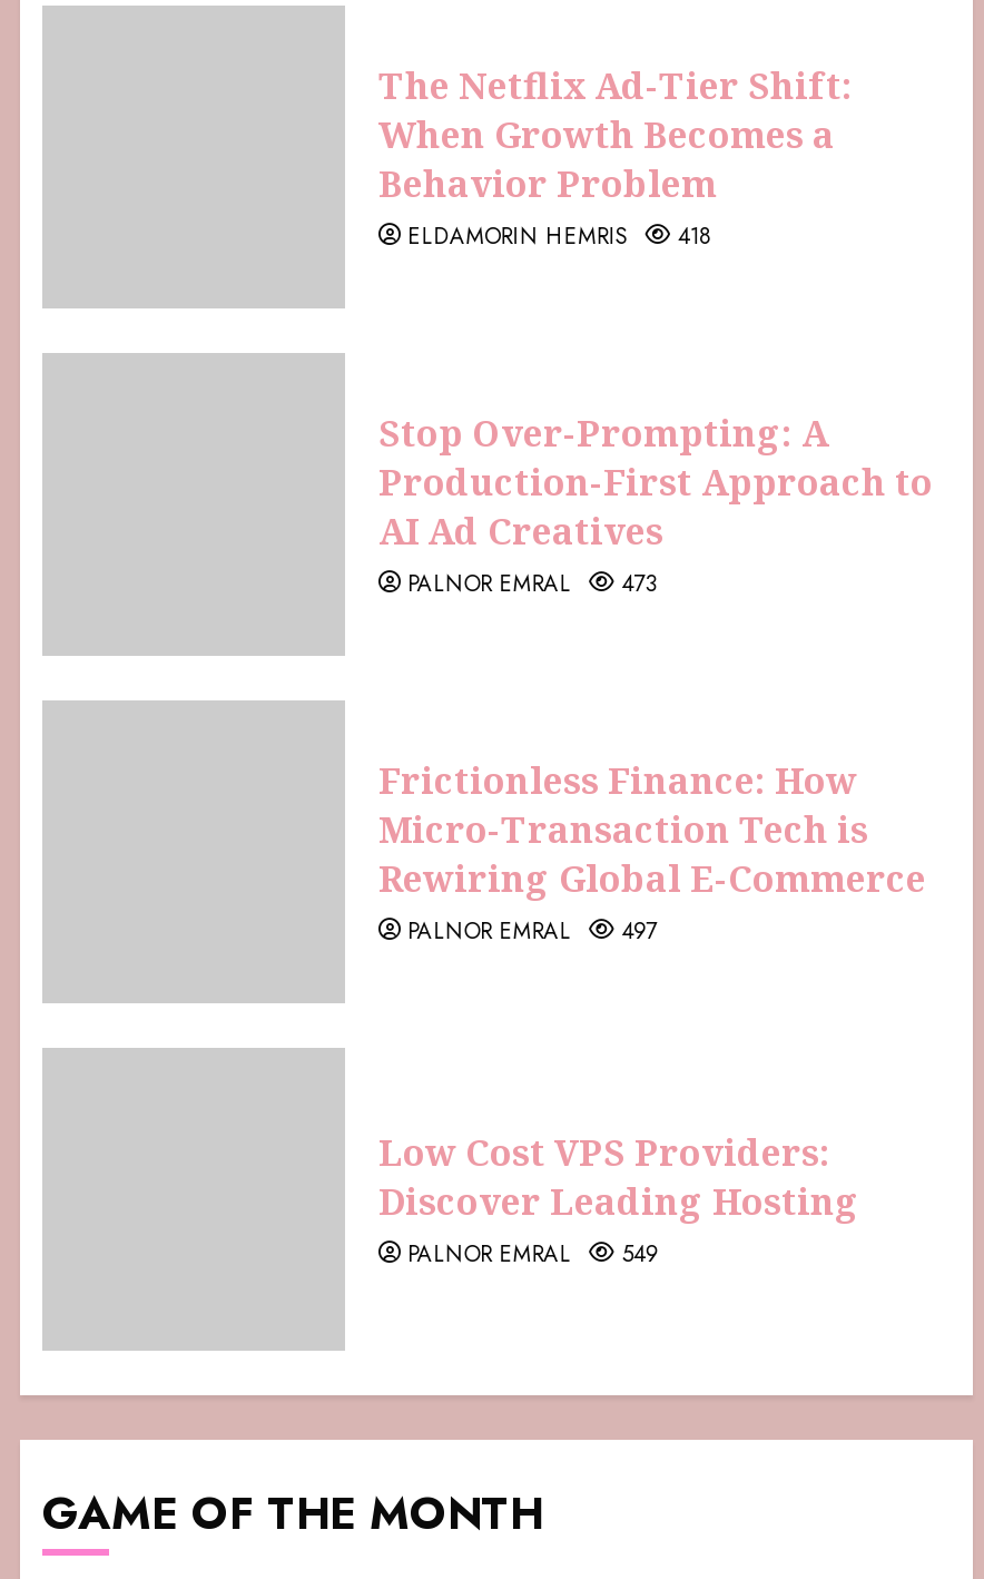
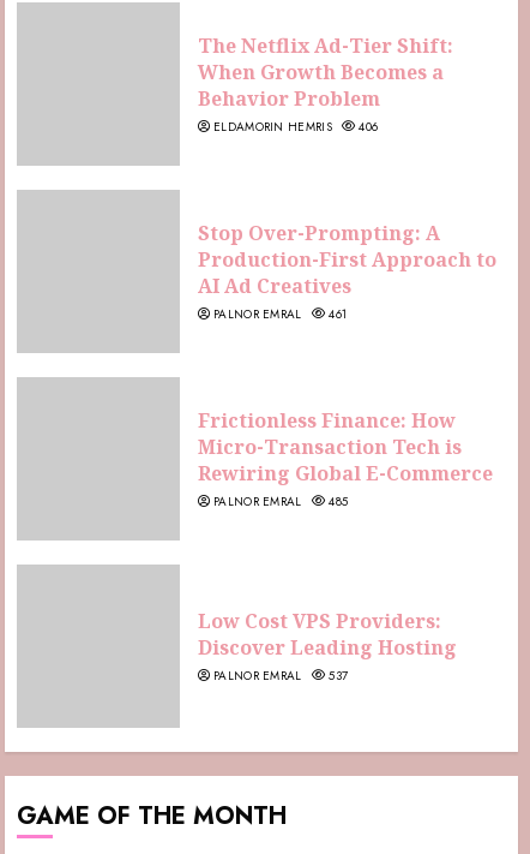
- ELDAMORIN HEMRIS 418
+ ELDAMORIN HEMRIS 406

- PALNOR EMRAL 473
+ PALNOR EMRAL 461

- PALNOR EMRAL 497
+ PALNOR EMRAL 485

- PALNOR EMRAL 549
+ PALNOR EMRAL 537
